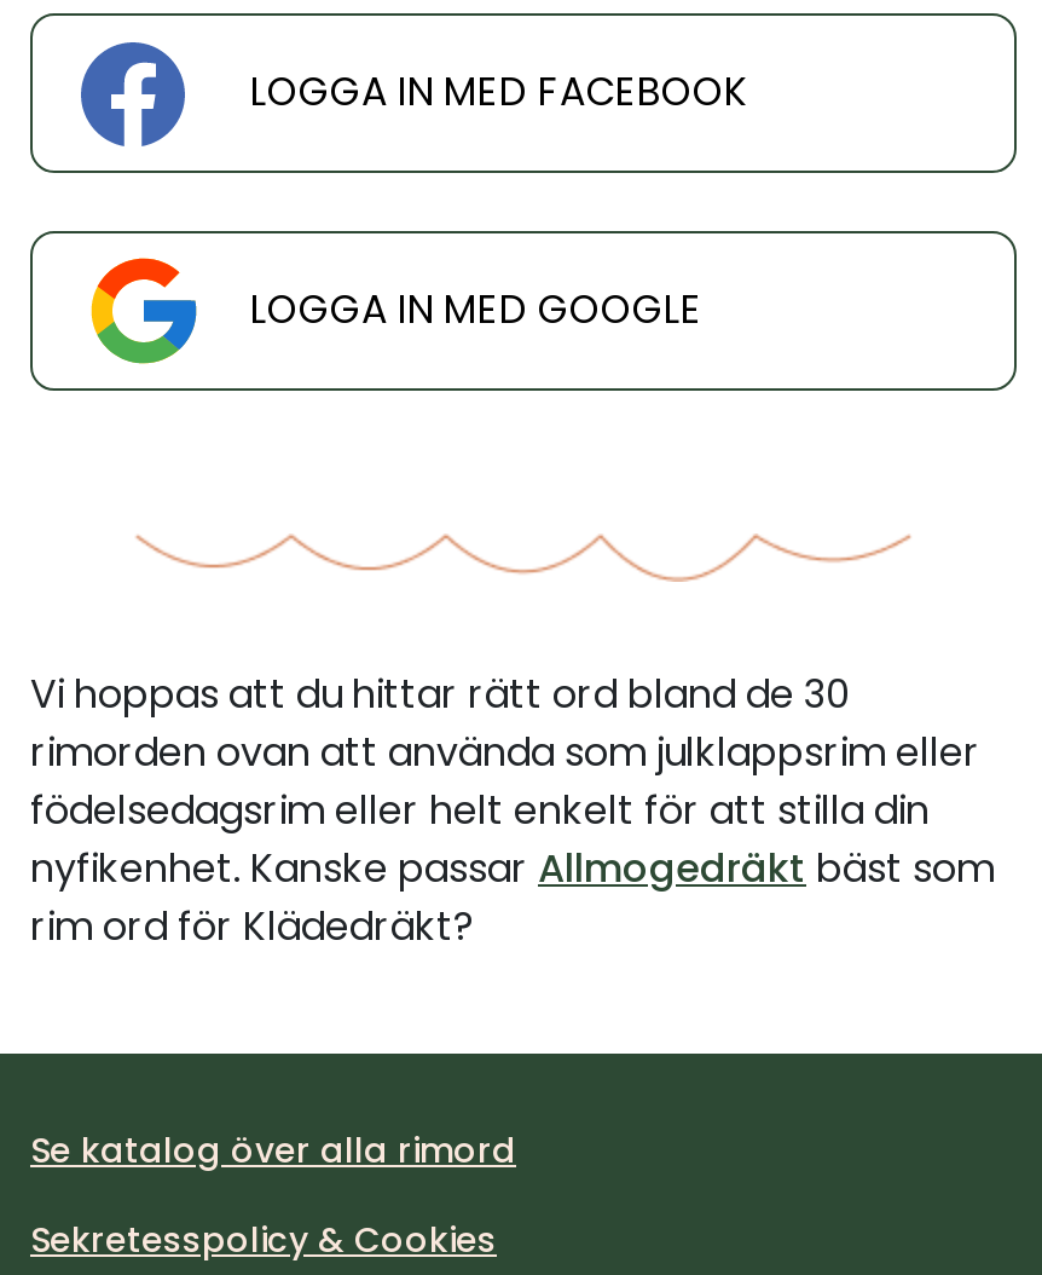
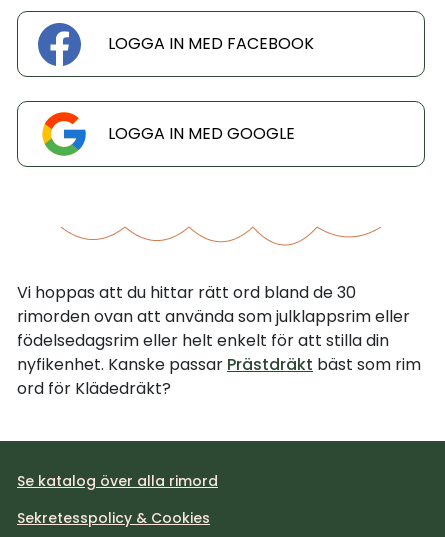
- nyfikenhet. Kanske passar Allmogedräkt bäst som
- rim ord för Klädedräkt?
+ nyfikenhet. Kanske passar Prästdräkt bäst som rim
+ ord för Klädedräkt?
